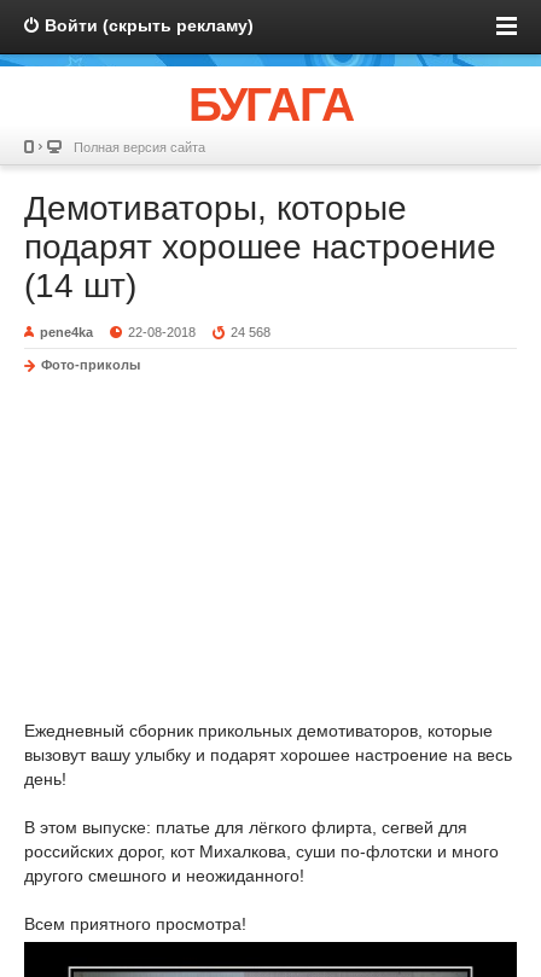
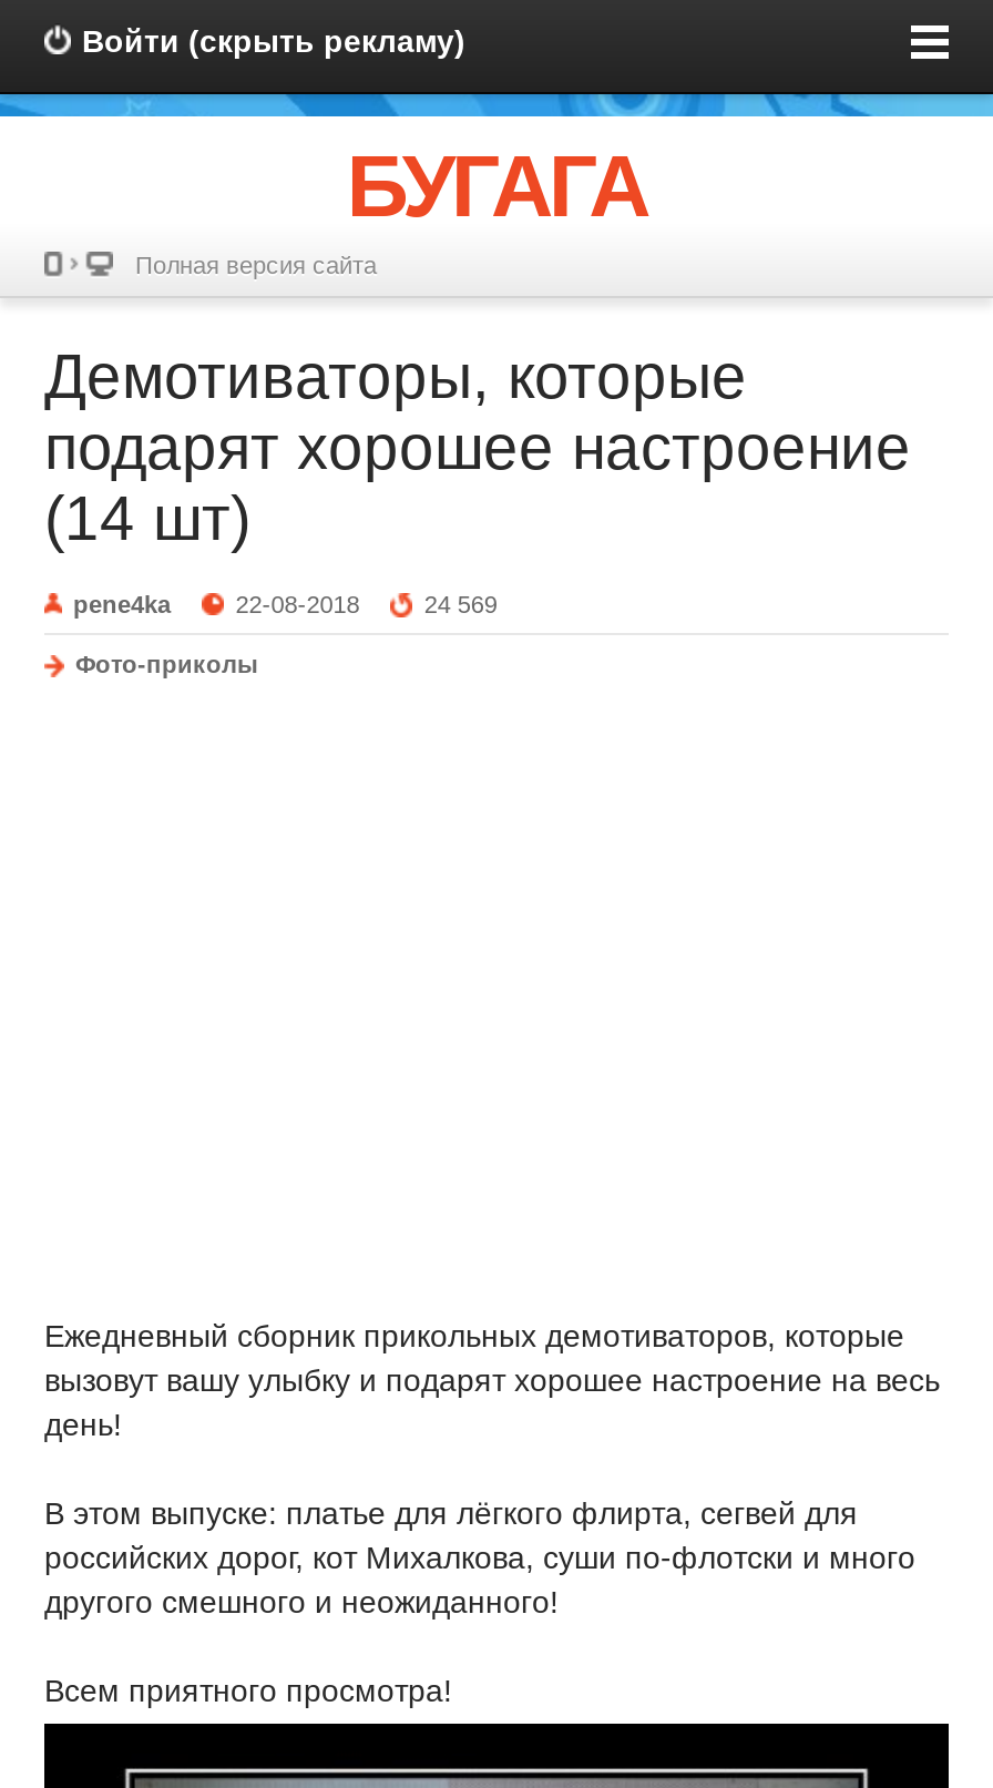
- 24 568
+ 24 569
